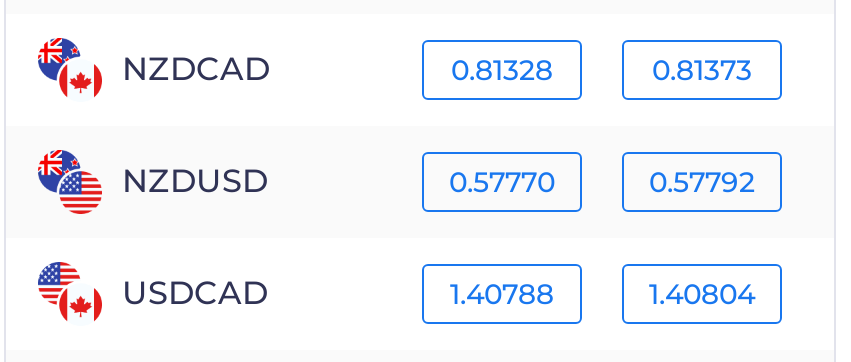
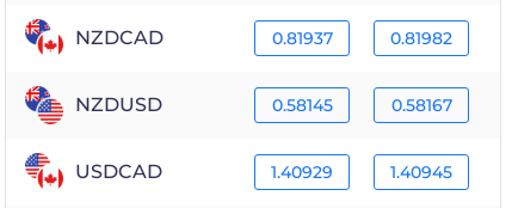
- 0.81328
+ 0.81937

- 0.81373
+ 0.81982

- 0.57770
+ 0.58145

- 0.57792
+ 0.58167

- 1.40788
+ 1.40929

- 1.40804
+ 1.40945
